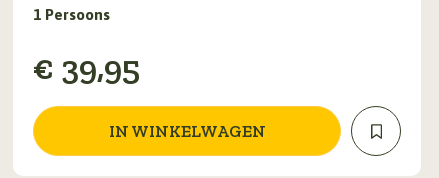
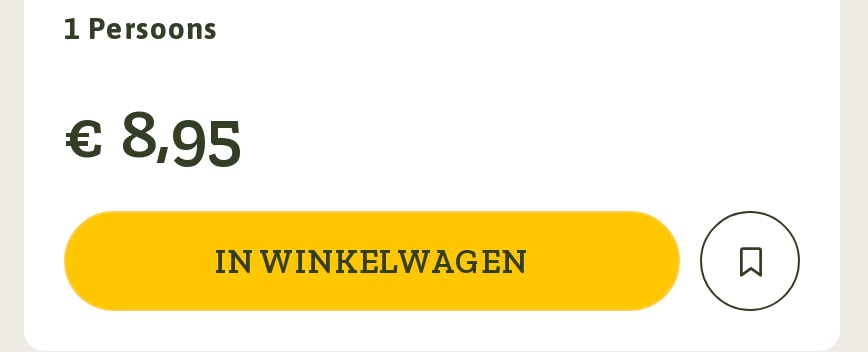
- €39,95
+ €8,95
